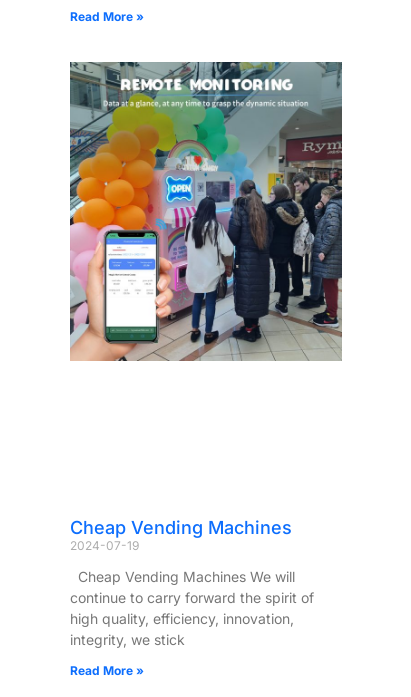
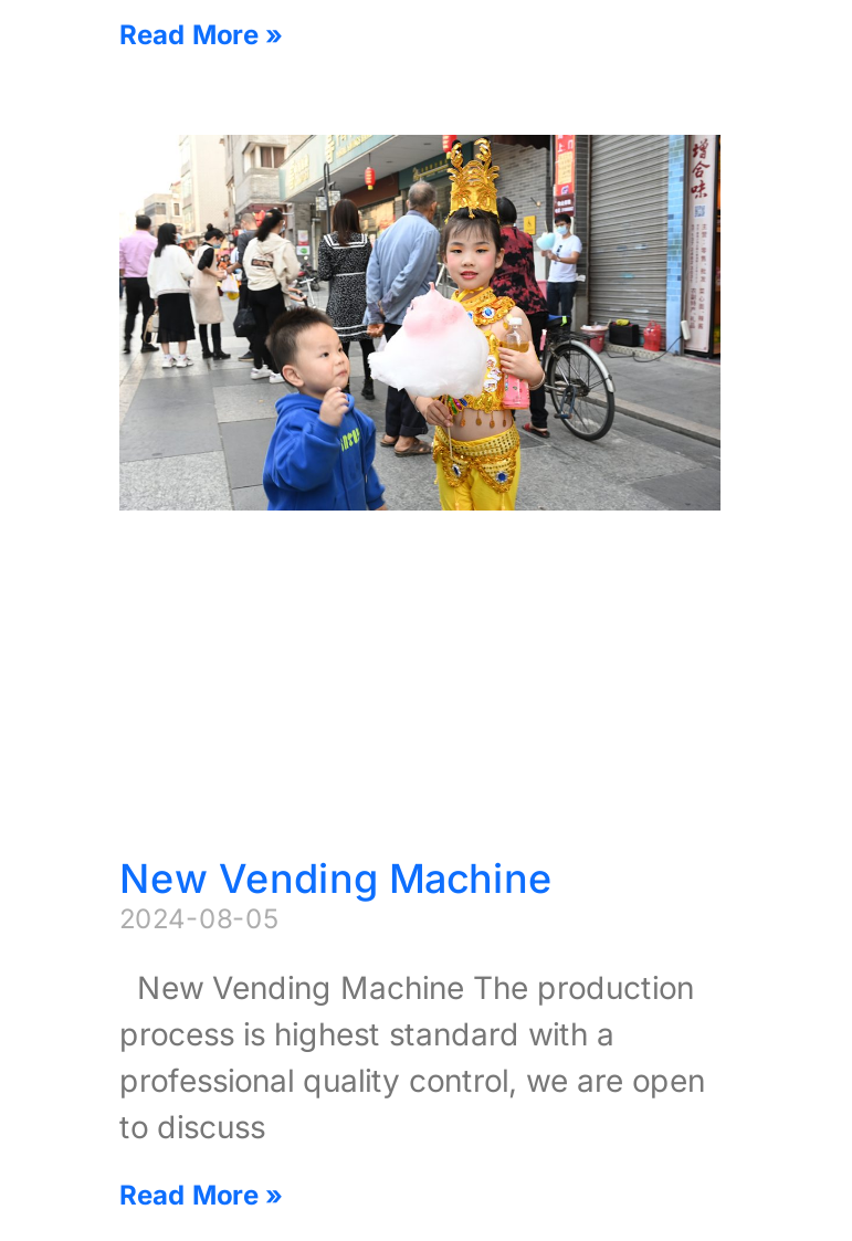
- [image]
+ [image]

- Cheap Vending Machines
- 2024-07-19
+ New Vending Machine
+ 2024-08-05

- Cheap Vending Machines We will
- continue to carry forward the spirit of
- high quality, efficiency, innovation,
- integrity, we stick
+ New Vending Machine The production
+ process is highest standard with a
+ professional quality control, we are open
+ to discuss
